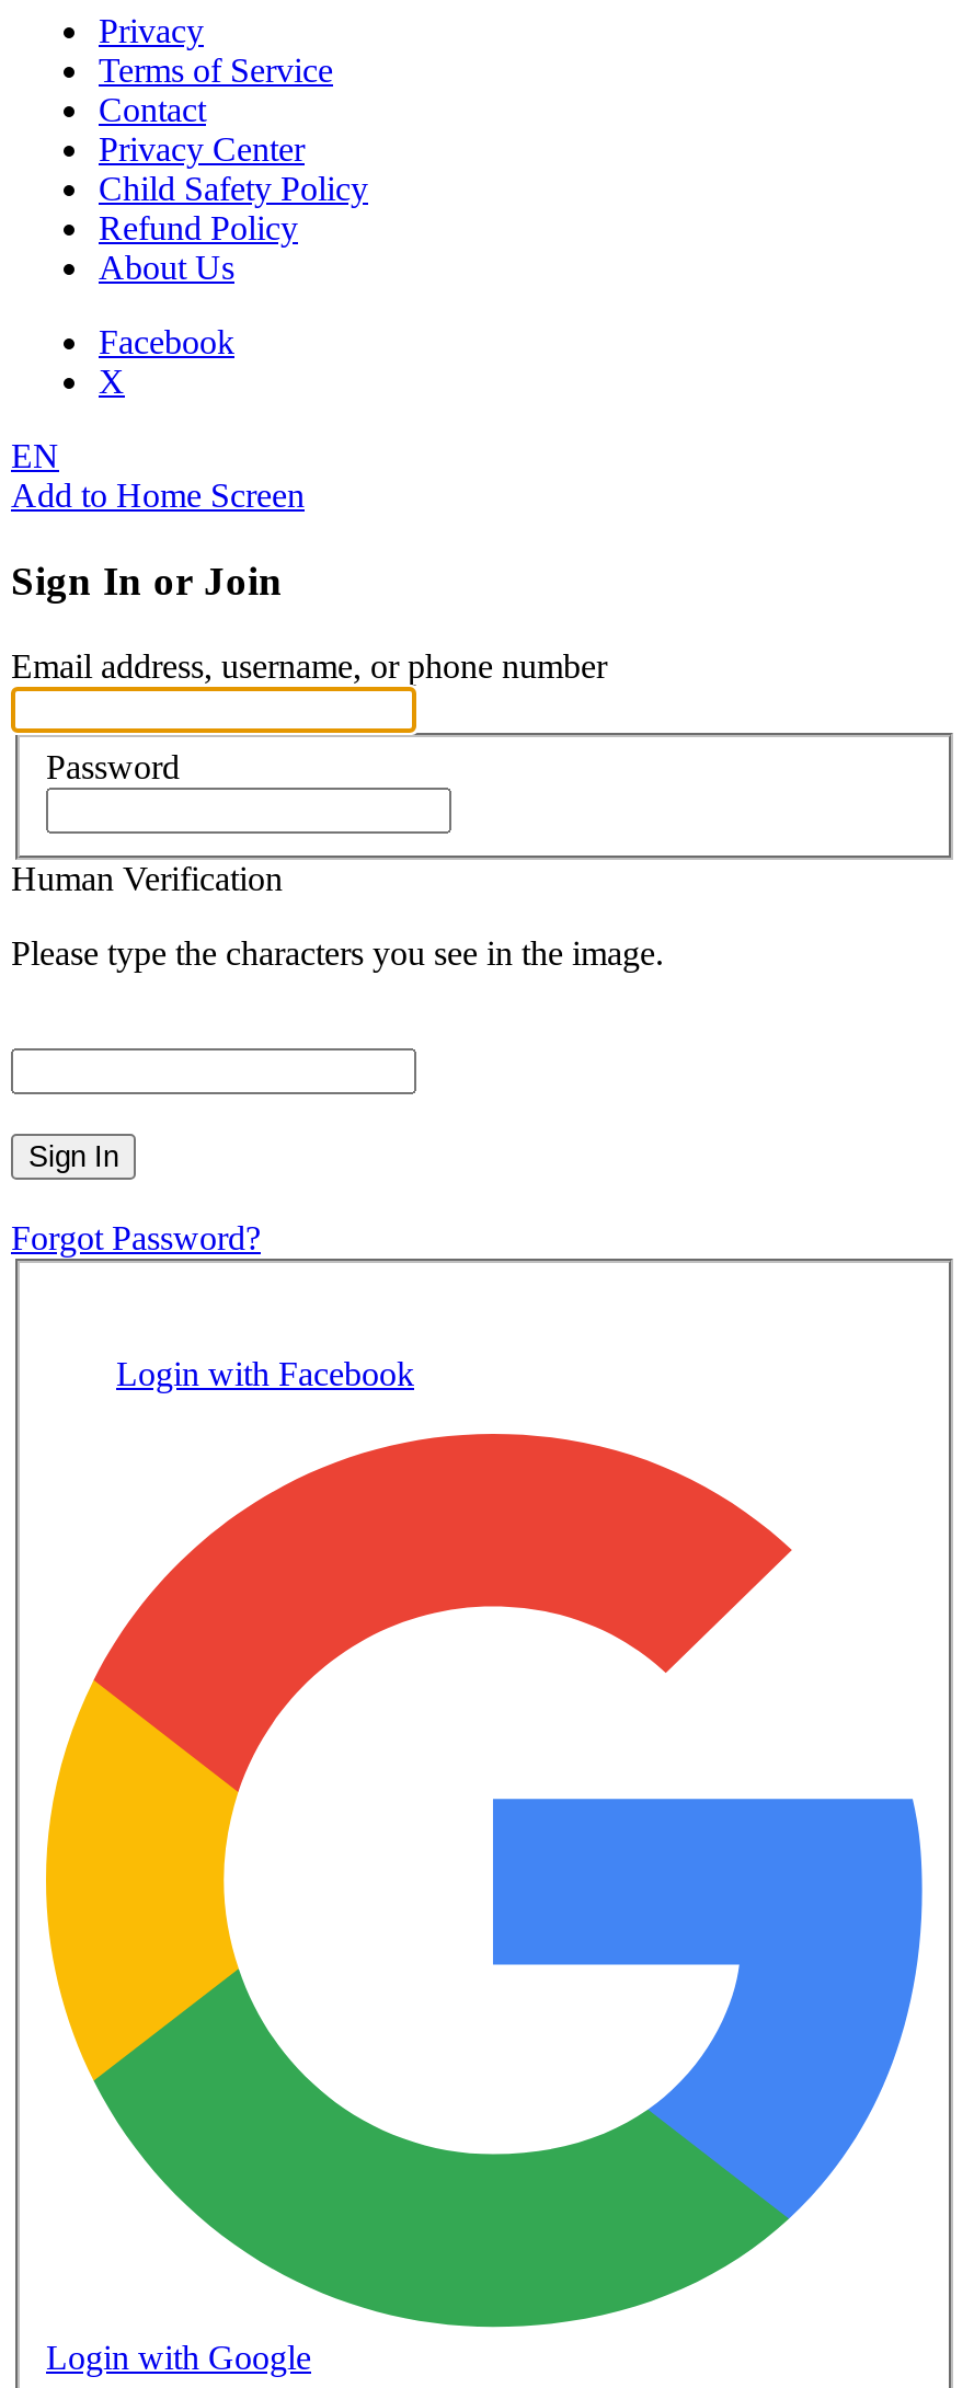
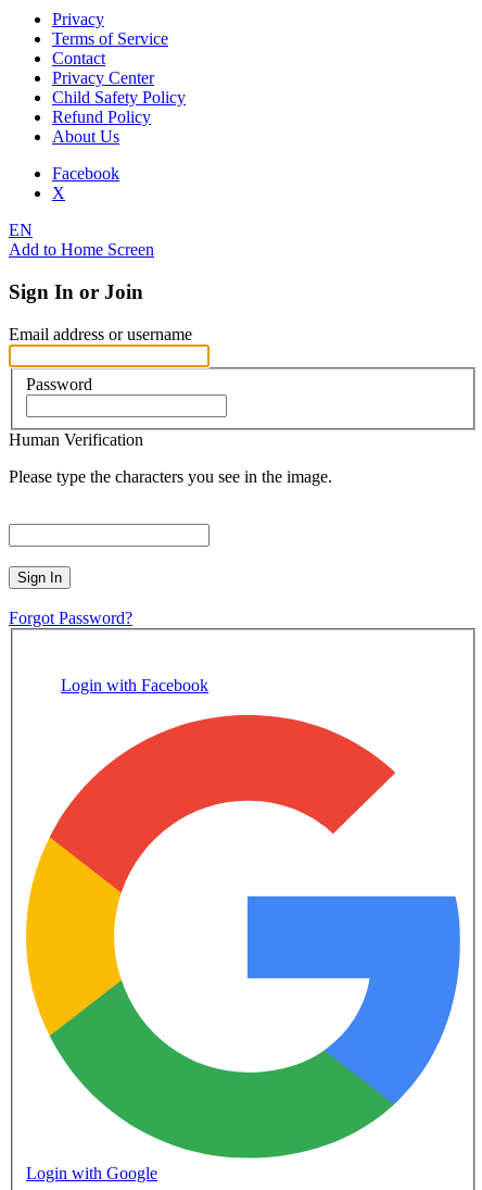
- Email address, username, or phone number
+ Email address or username
